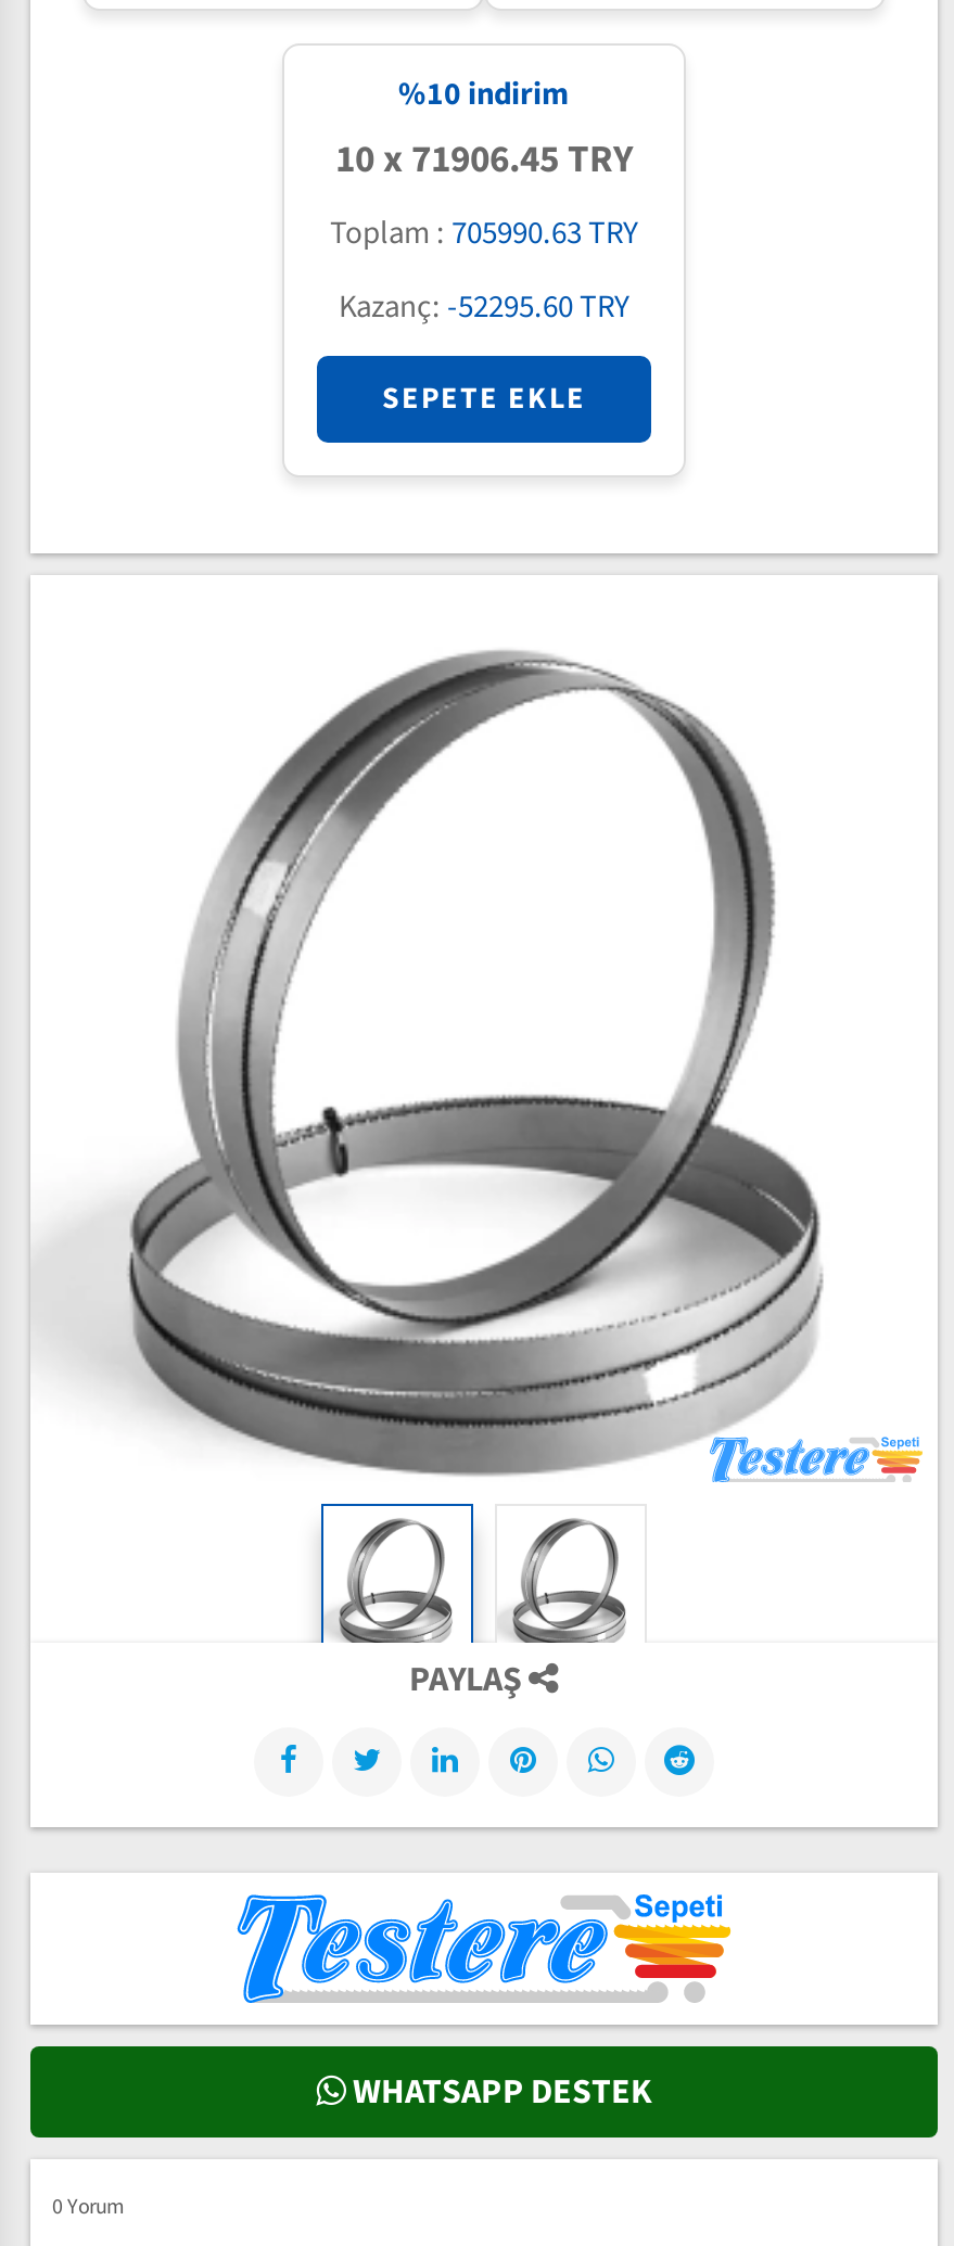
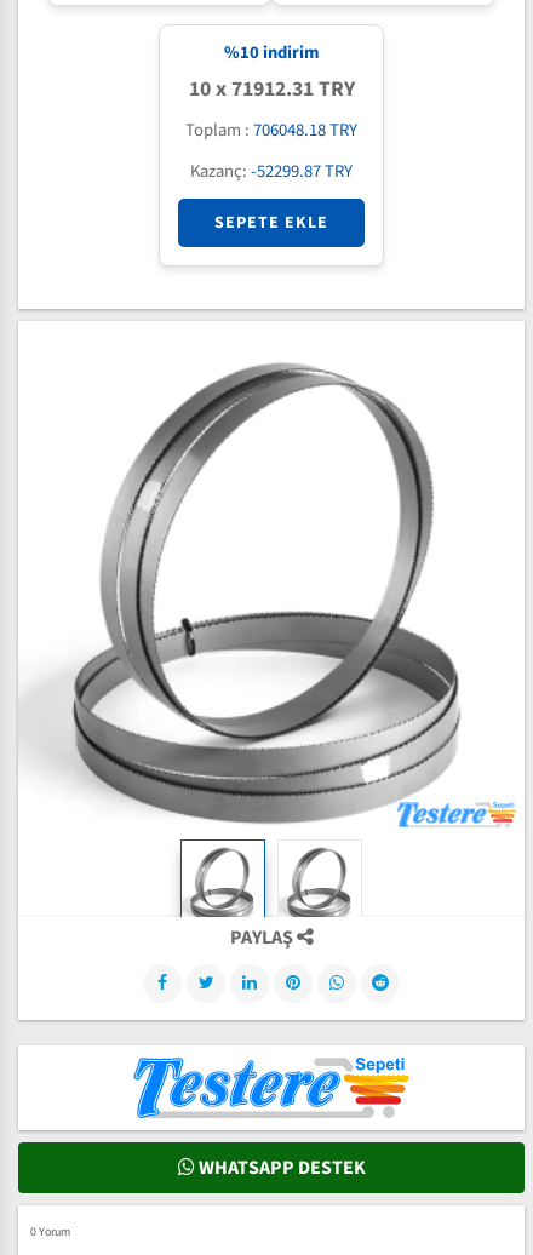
- 10 x 71906.45 TRY
+ 10 x 71912.31 TRY

- Toplam : 705990.63 TRY
+ Toplam : 706048.18 TRY

- Kazanç: -52295.60 TRY
+ Kazanç: -52299.87 TRY
